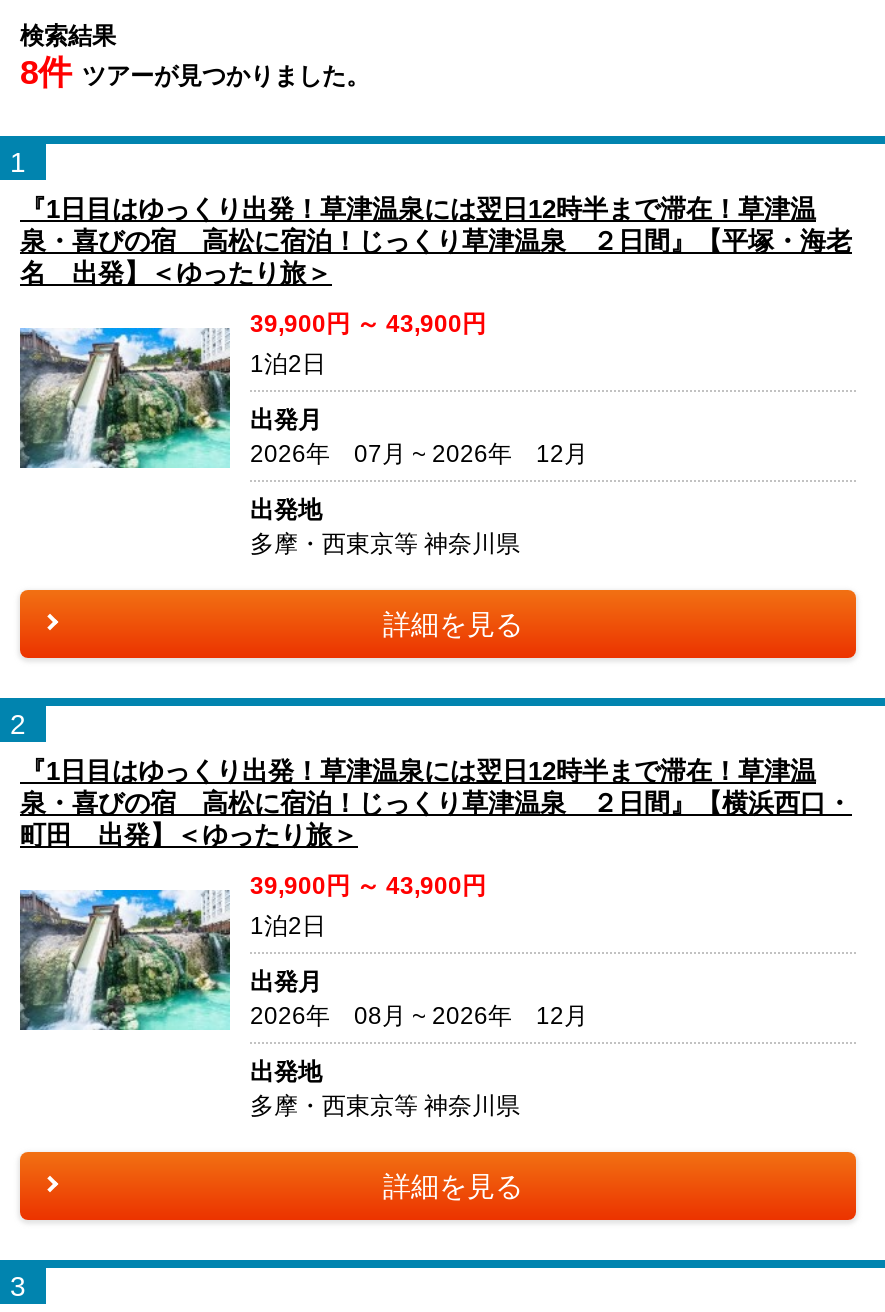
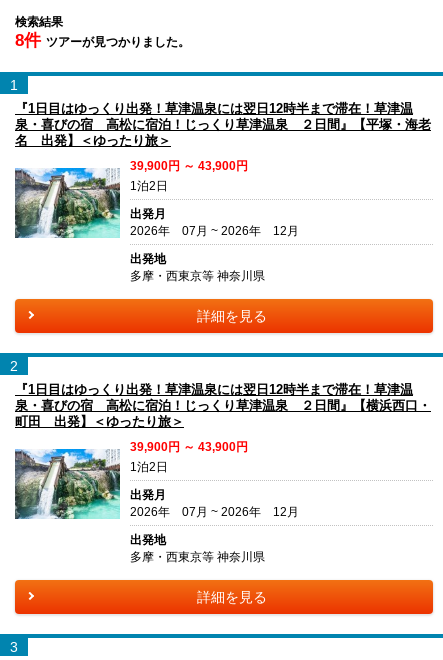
- 2026年 08月 ~ 2026年 12月
+ 2026年 07月 ~ 2026年 12月
